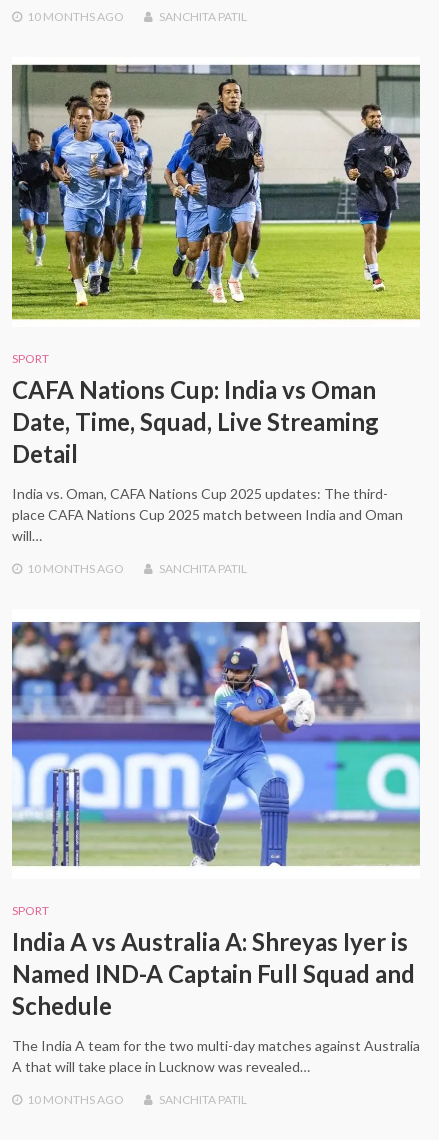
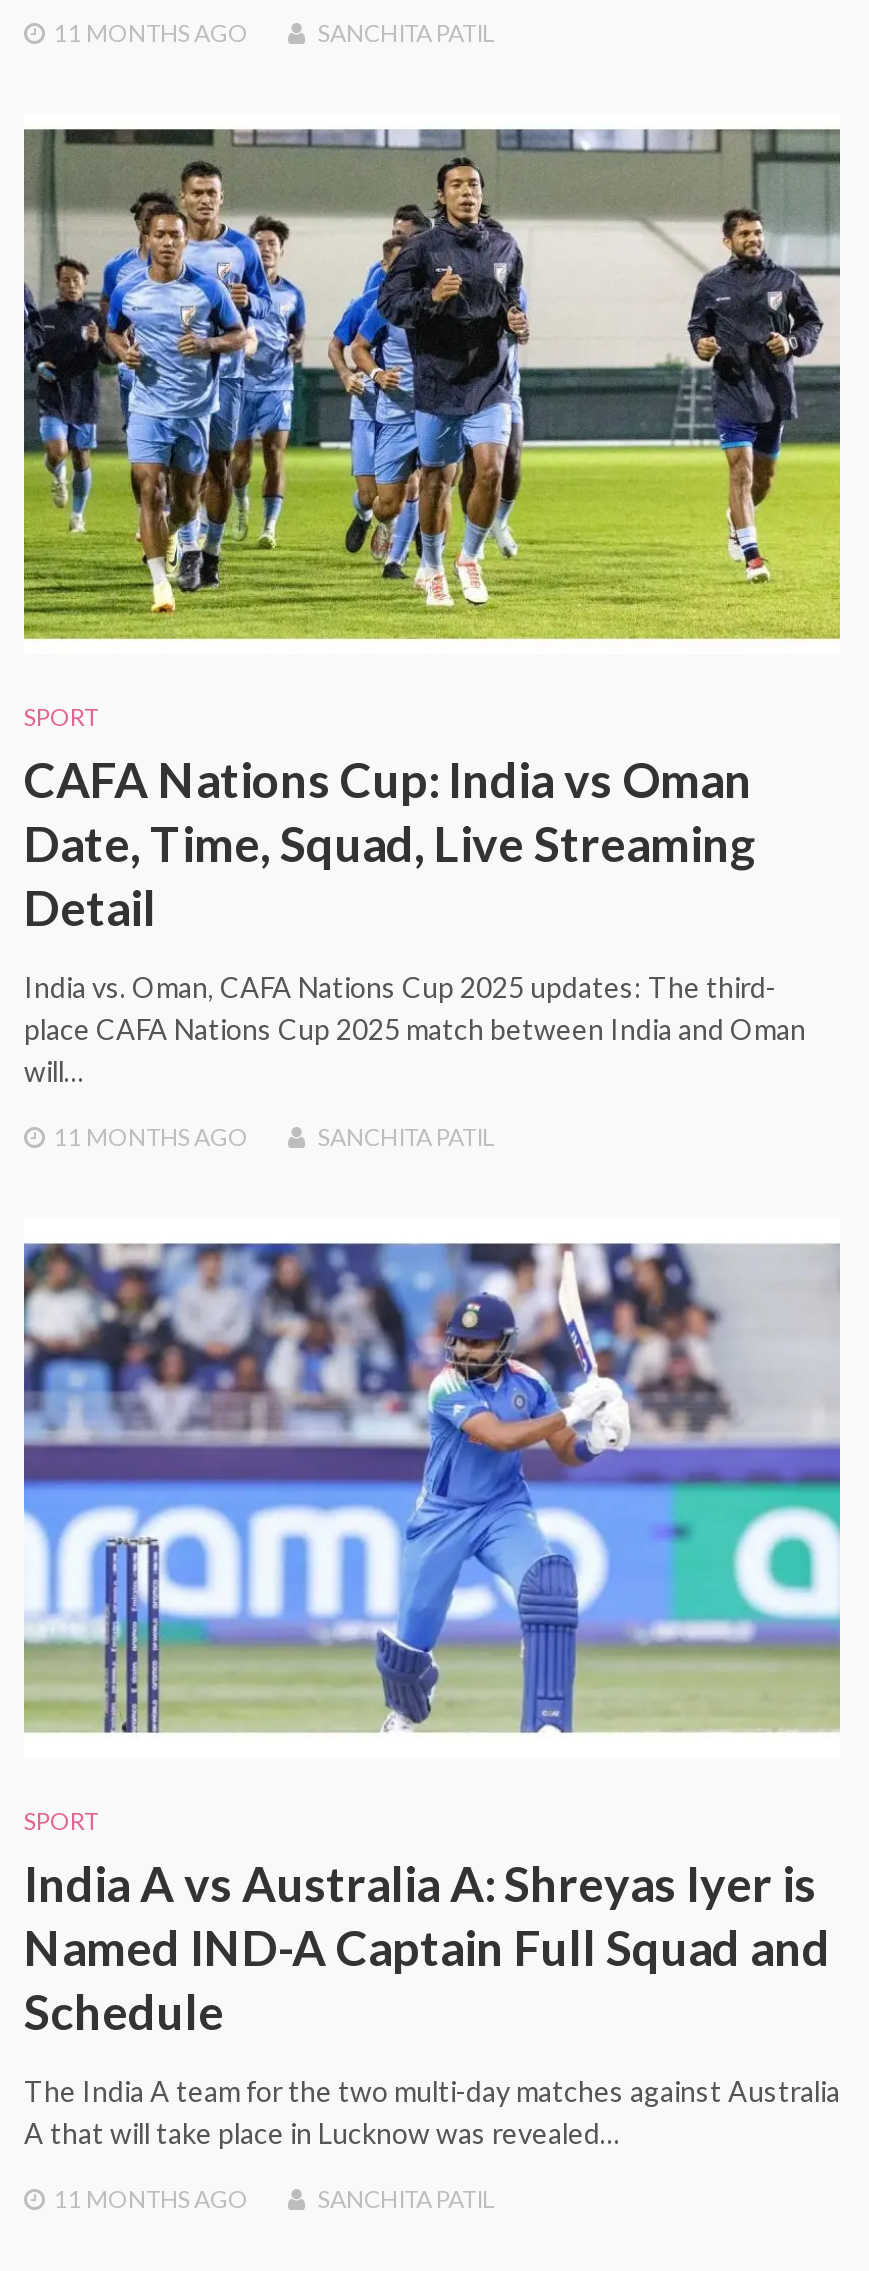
- 10 MONTHS AGO
+ 11 MONTHS AGO

- 10 MONTHSAGO
+ 11 MONTHSAGO

- 10 MONTHSAGO
+ 11 MONTHSAGO
